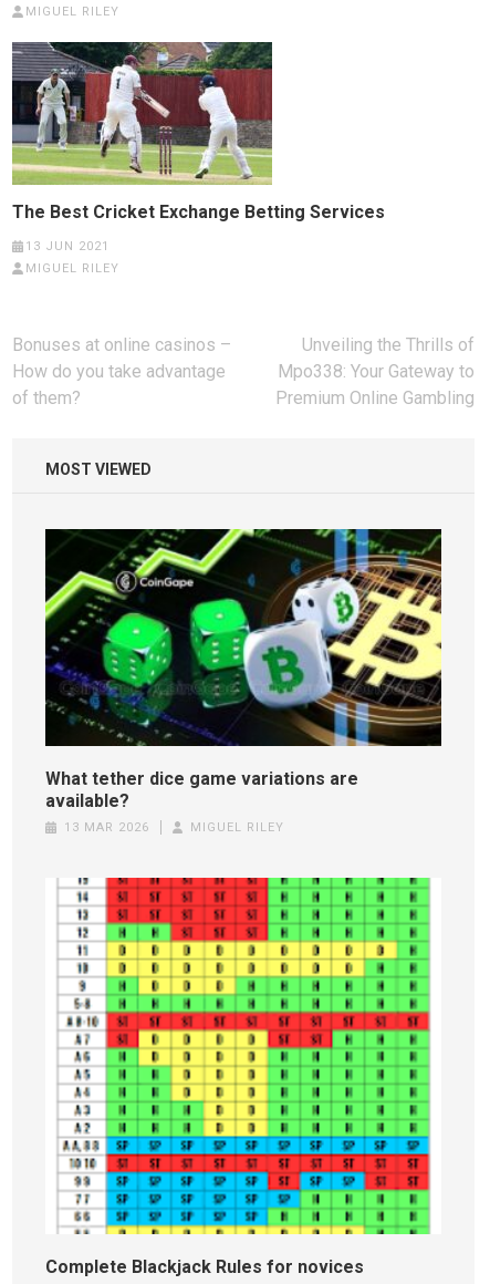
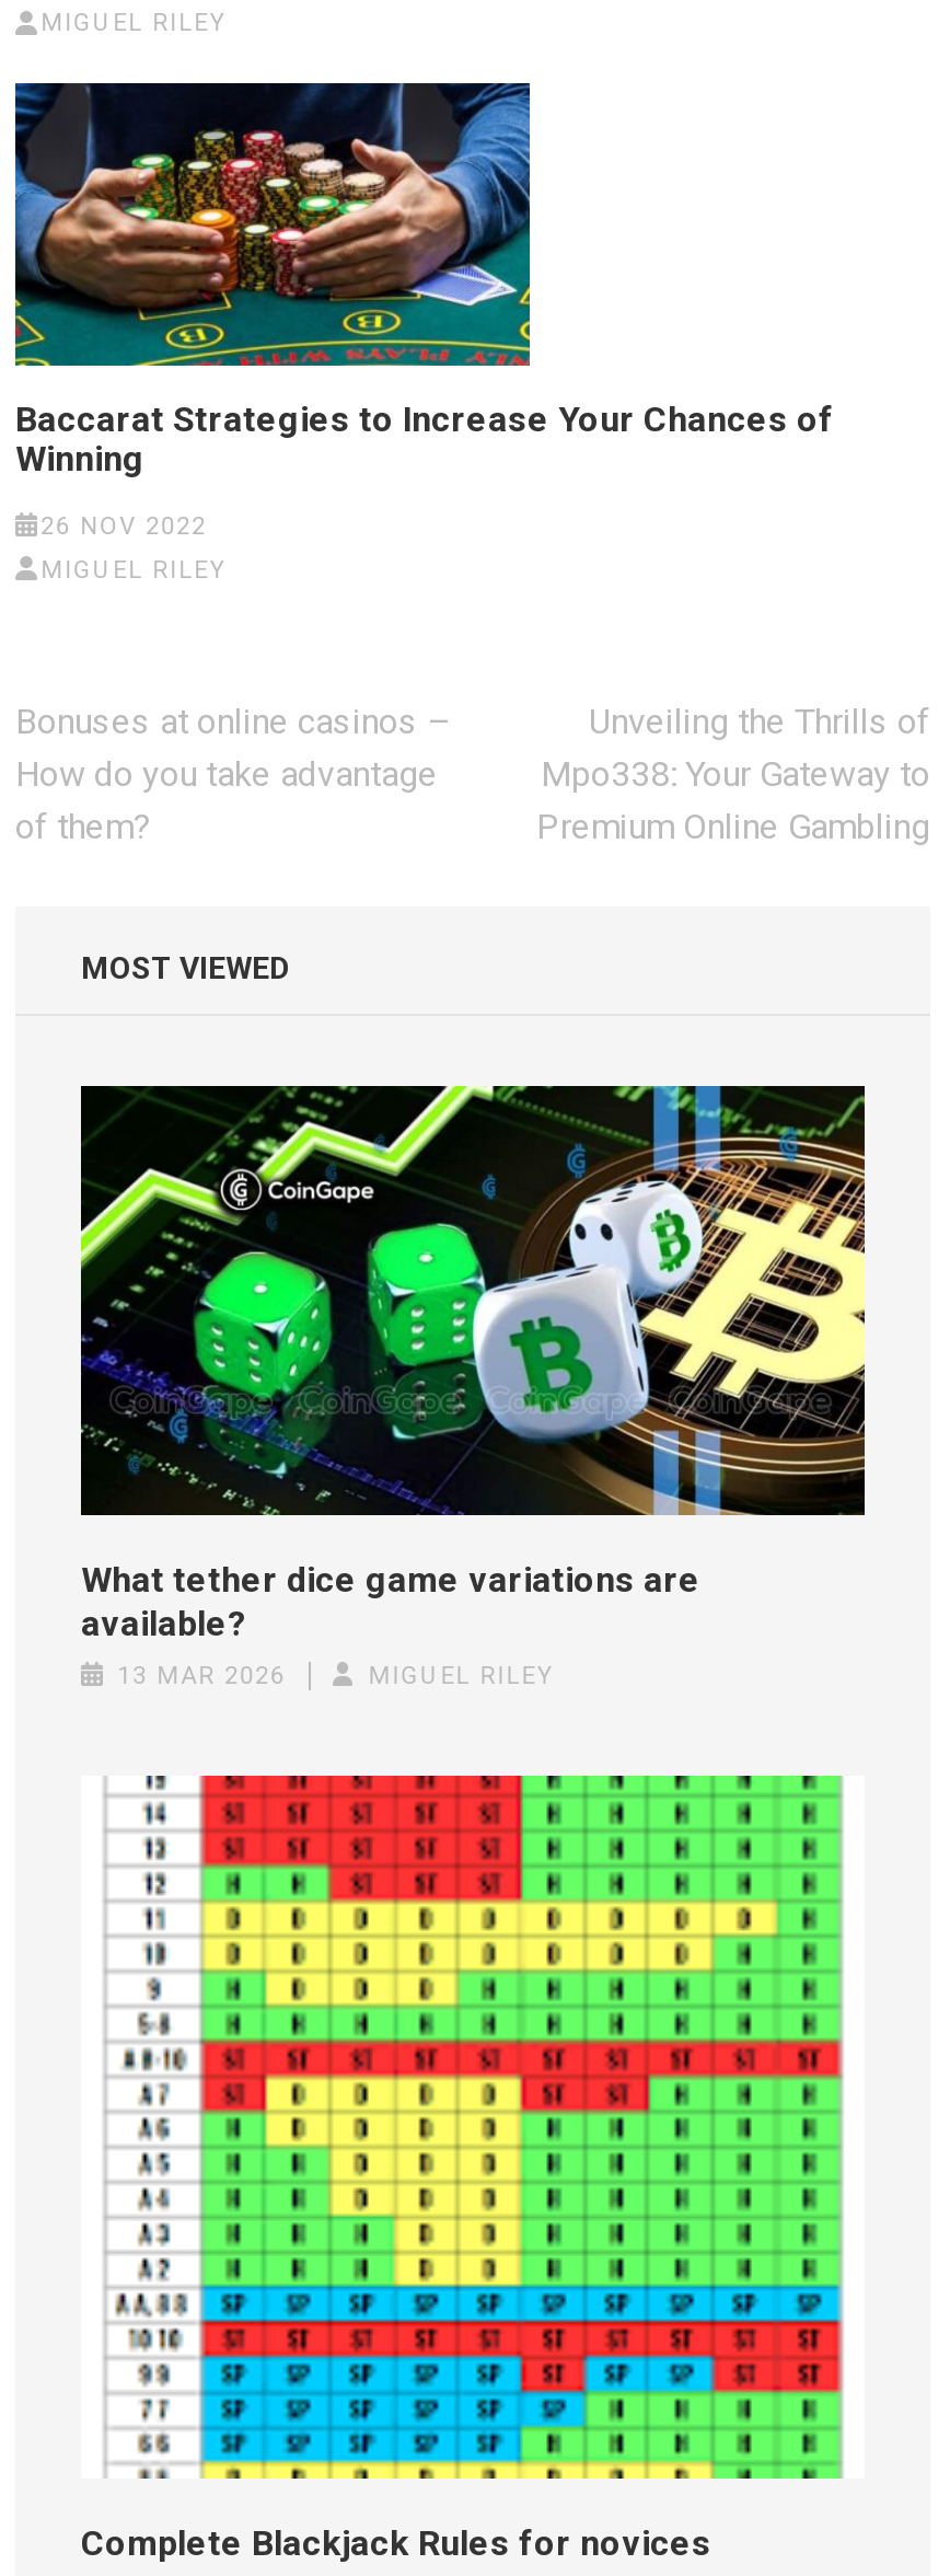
- [image]
- The Best Cricket Exchange Betting Services
+ [image]
+ Baccarat Strategies to Increase Your Chances of
+ Winning

- 13 JUN 2021
+ 26 NOV 2022
